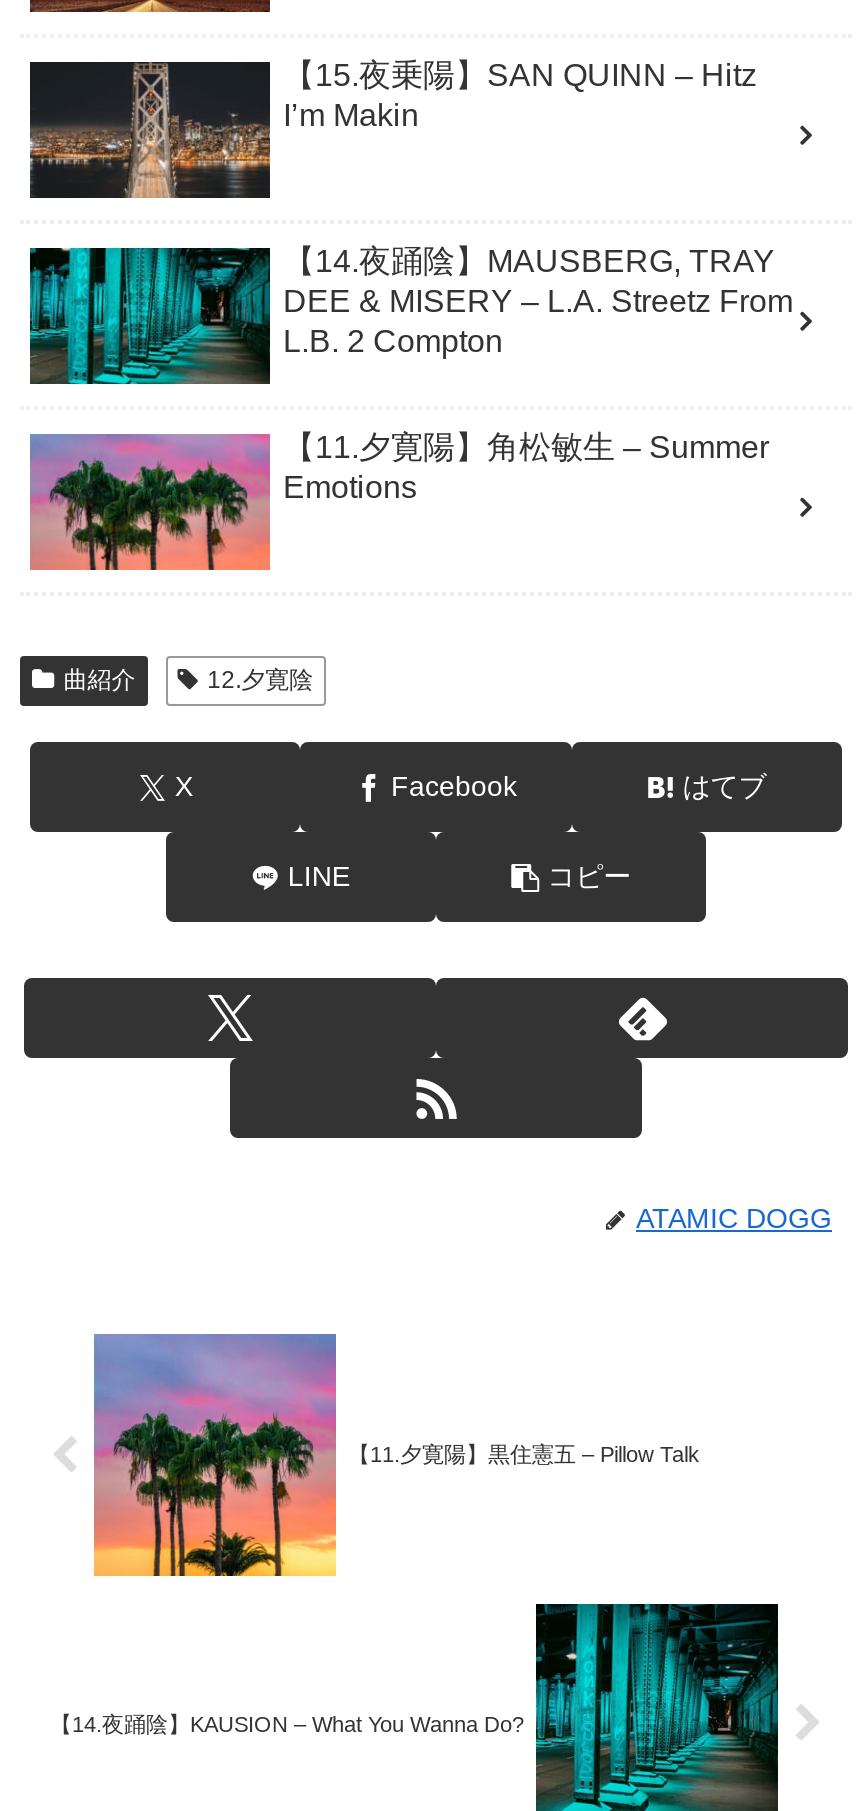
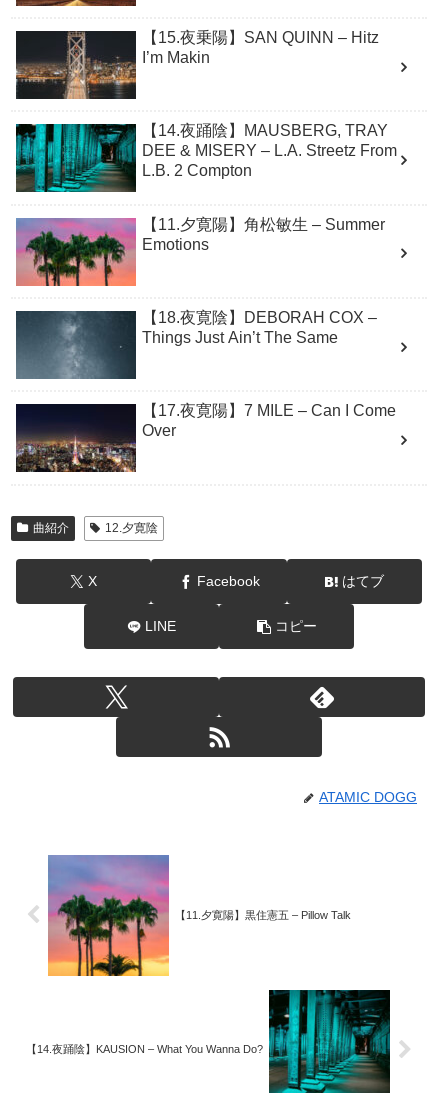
+ [image]
+ 【17.夜寛陽】7 MILE – Can I Come
+ Over

+ [image]
+ 【18.夜寛陰】DEBORAH COX –
+ Things Just Ain’t The Same
